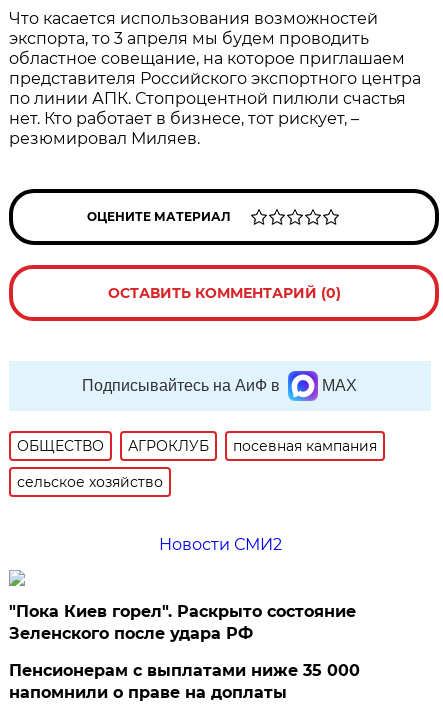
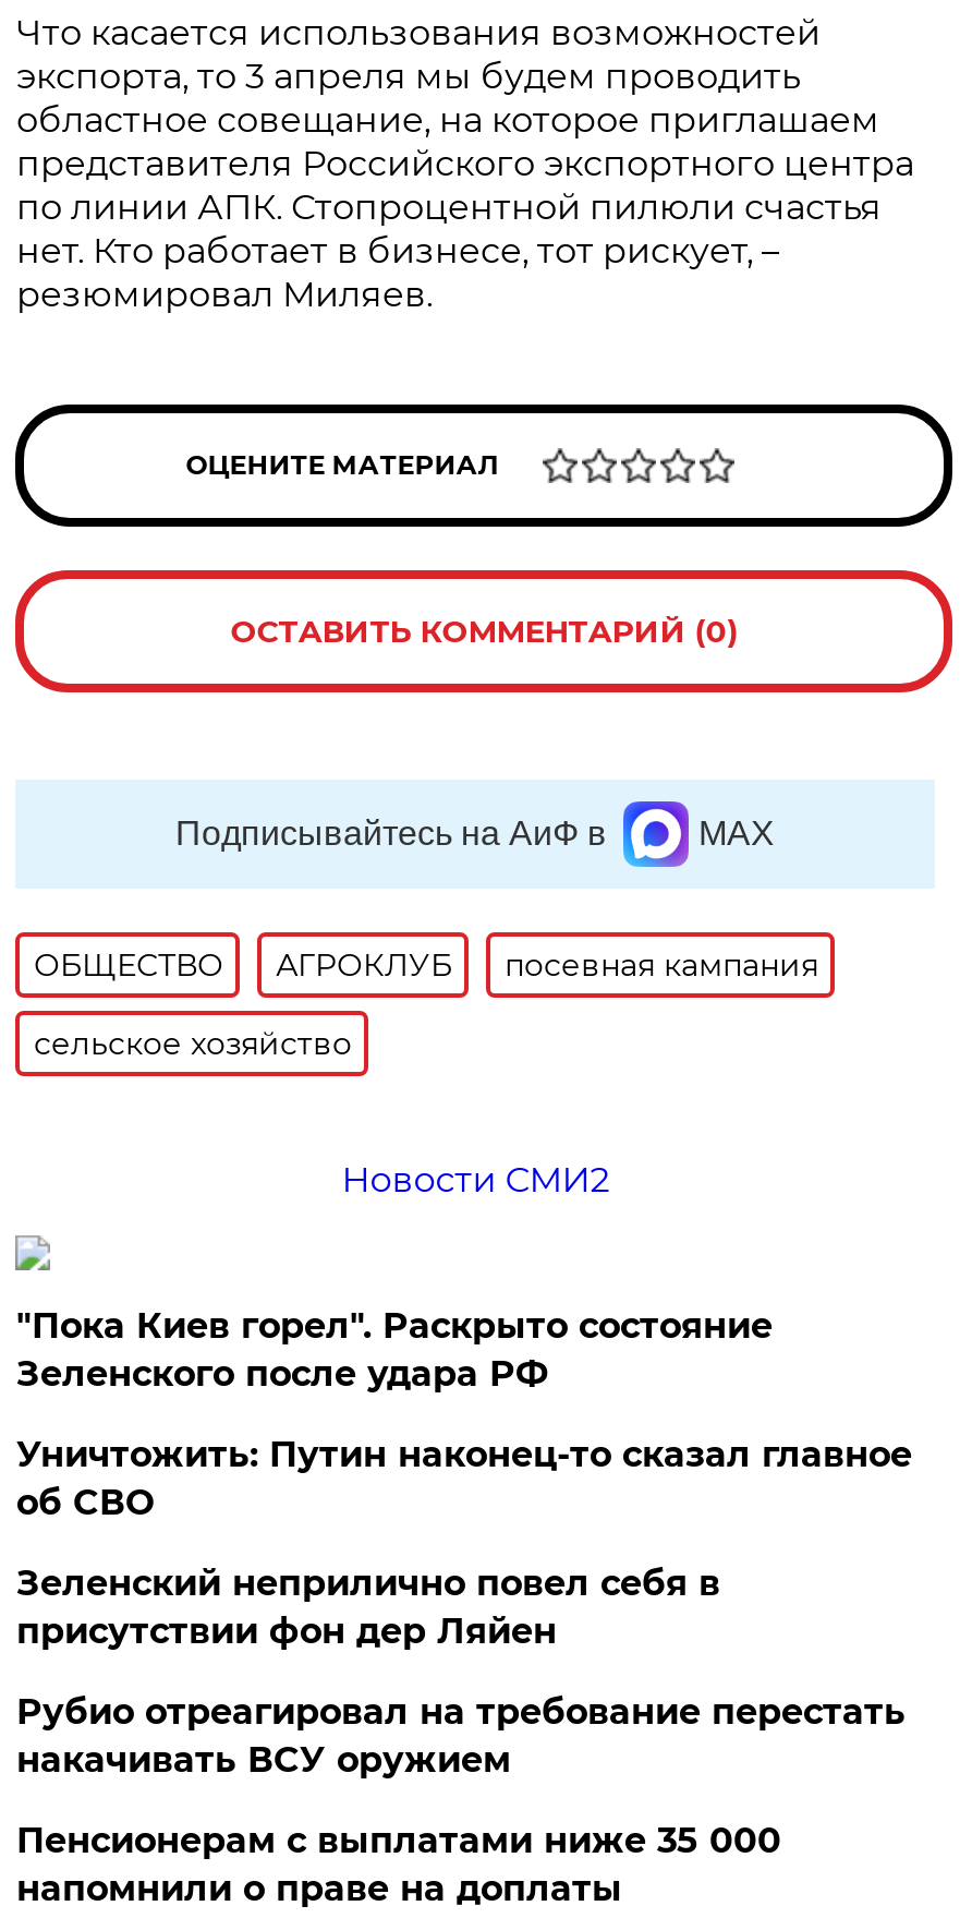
+ Уничтожить: Путин наконец-то сказал главное
+ об СВО
+ Зеленский неприлично повел cебя в
+ присутствии фон дер Ляйен
+ Рубио отреагировал на требование перестать
+ накачивать ВСУ оружием
